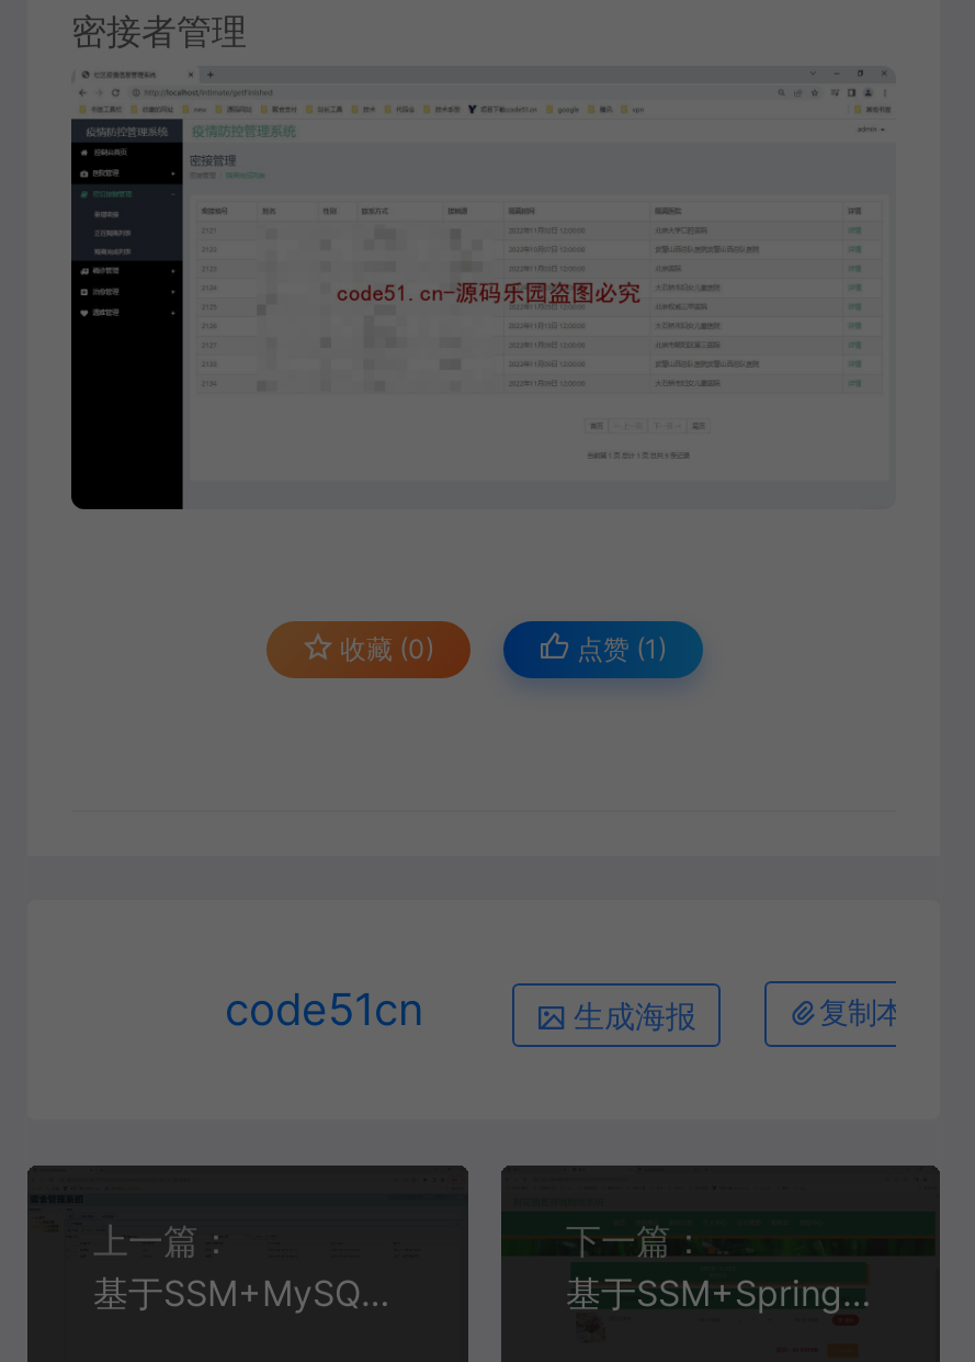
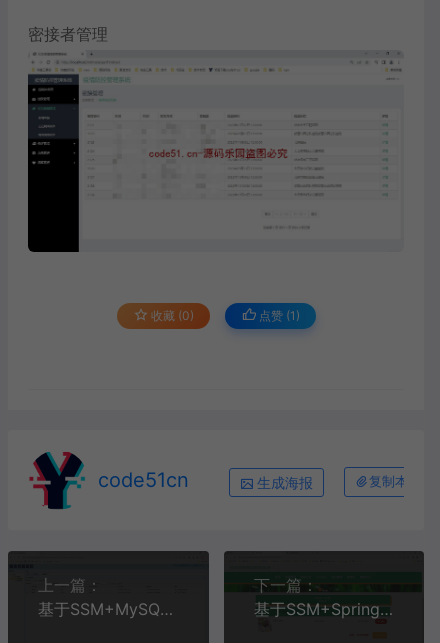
+ [image]
